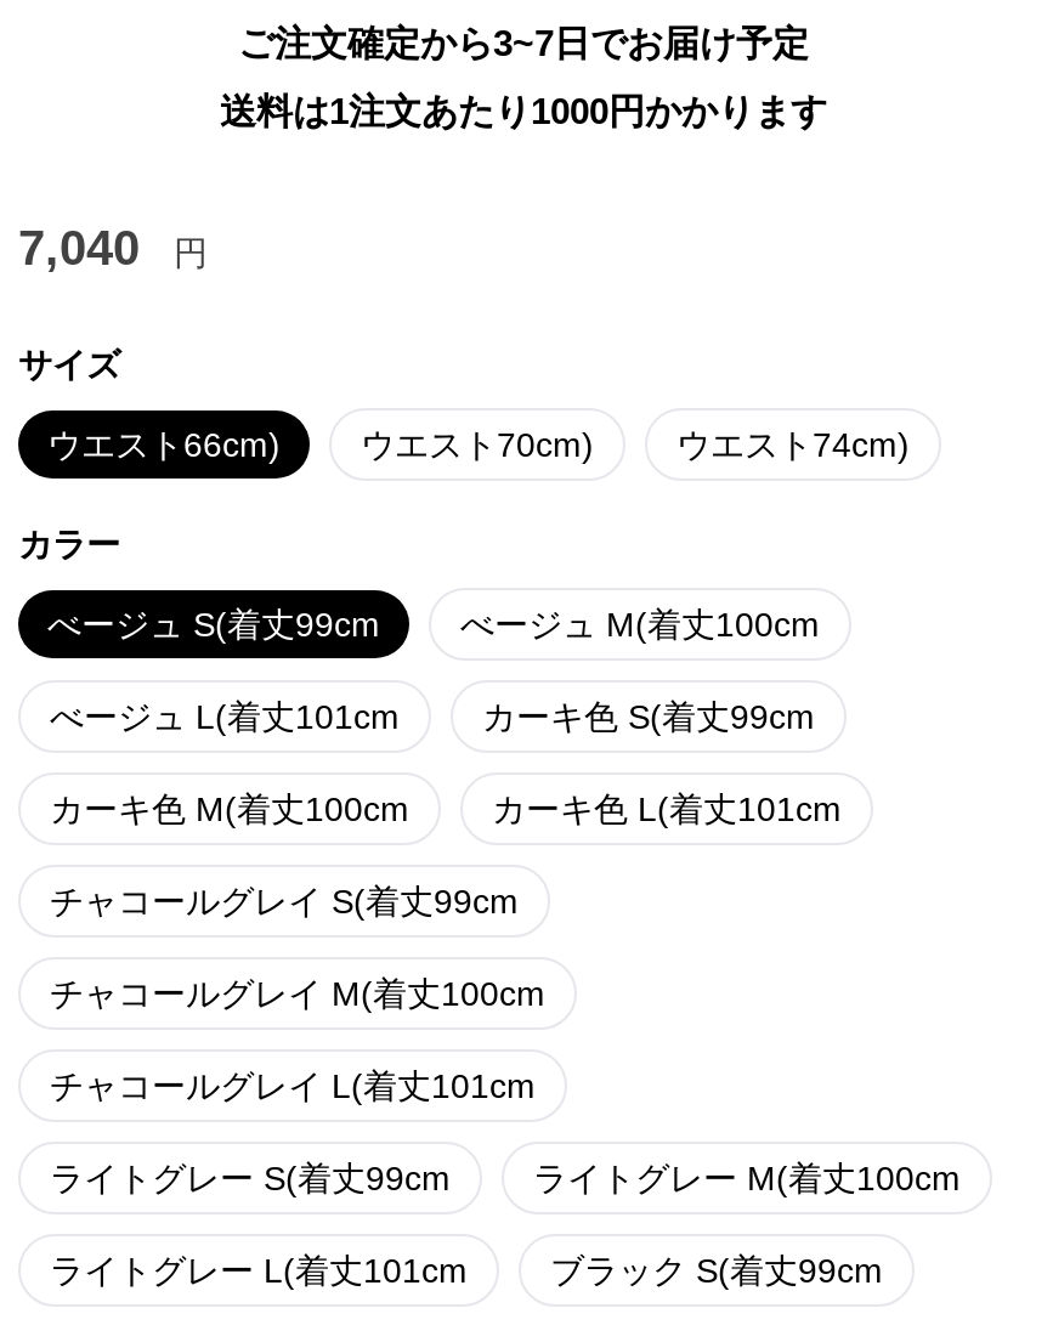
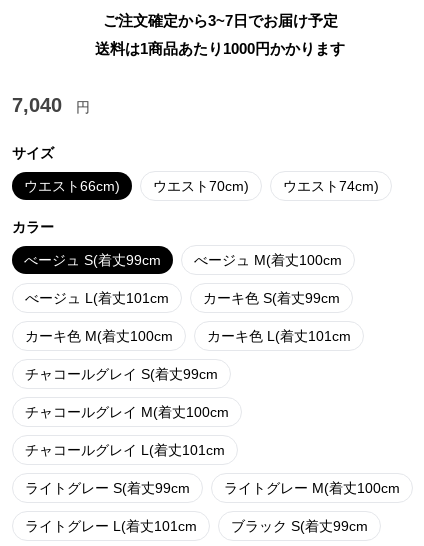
- 送料は1注文あたり1000円かかります
+ 送料は1商品あたり1000円かかります
